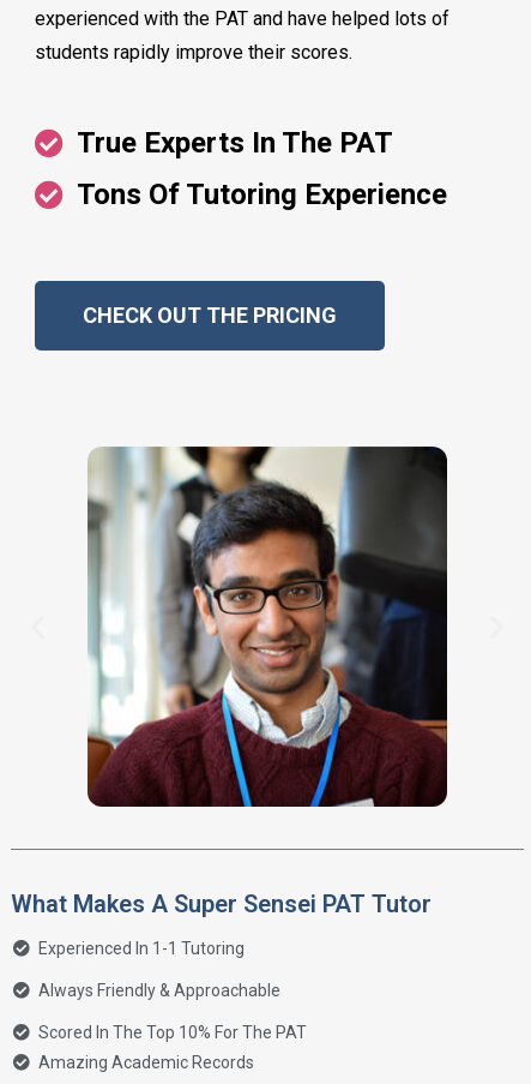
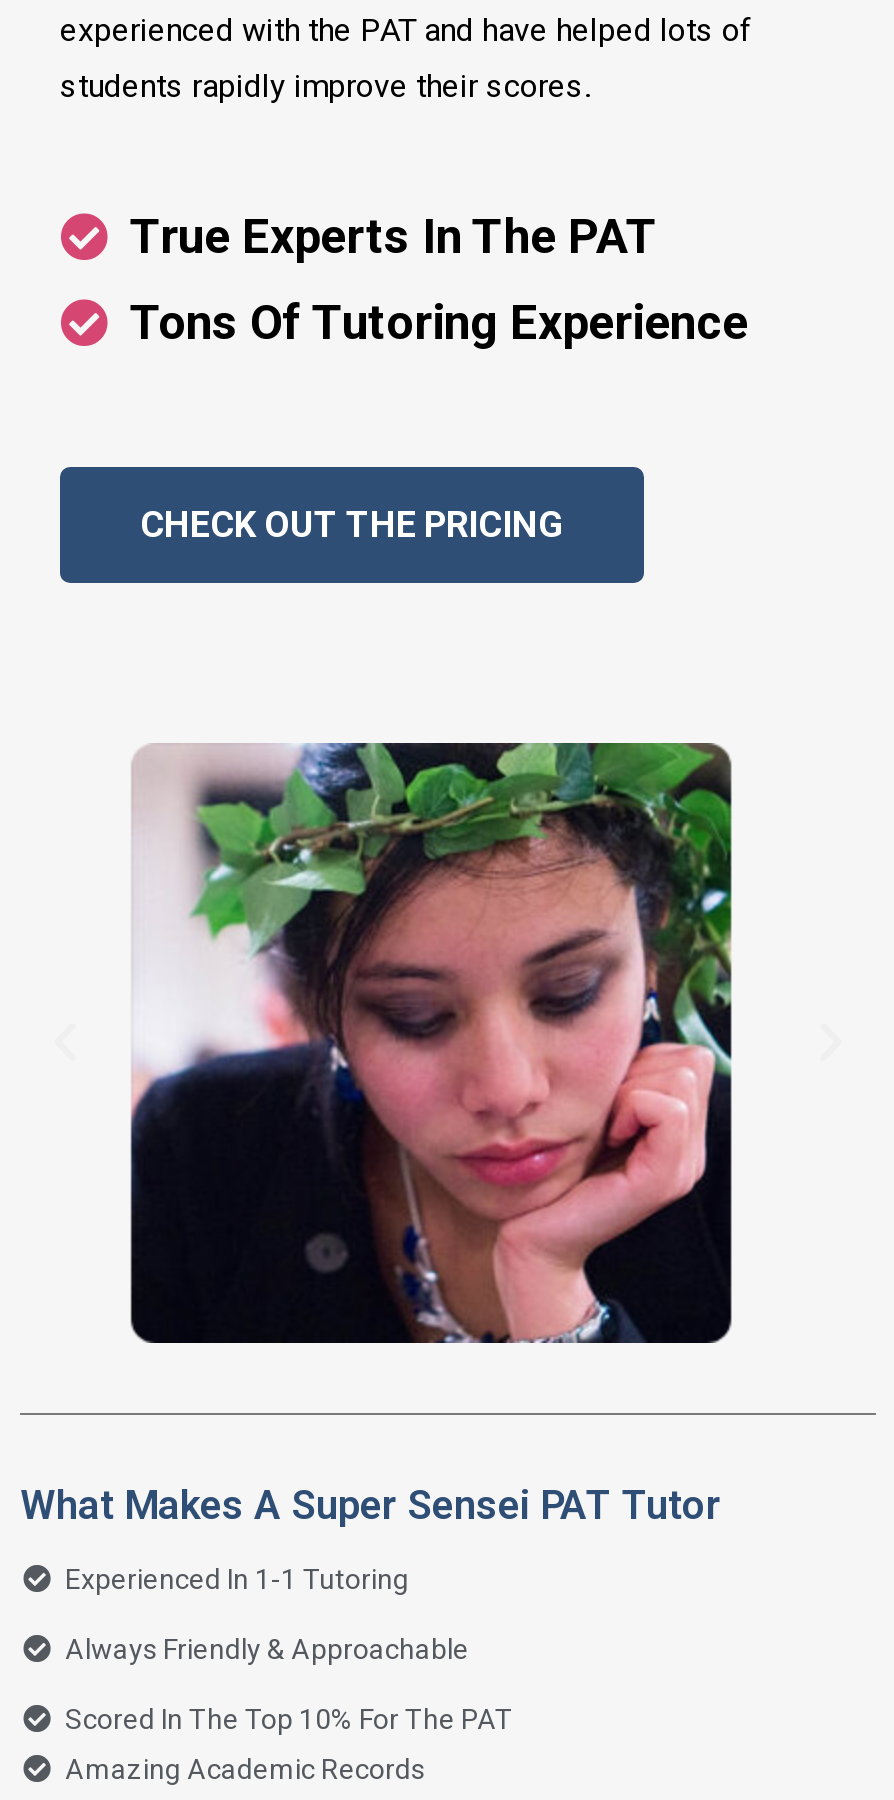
- [image]
+ [image]
